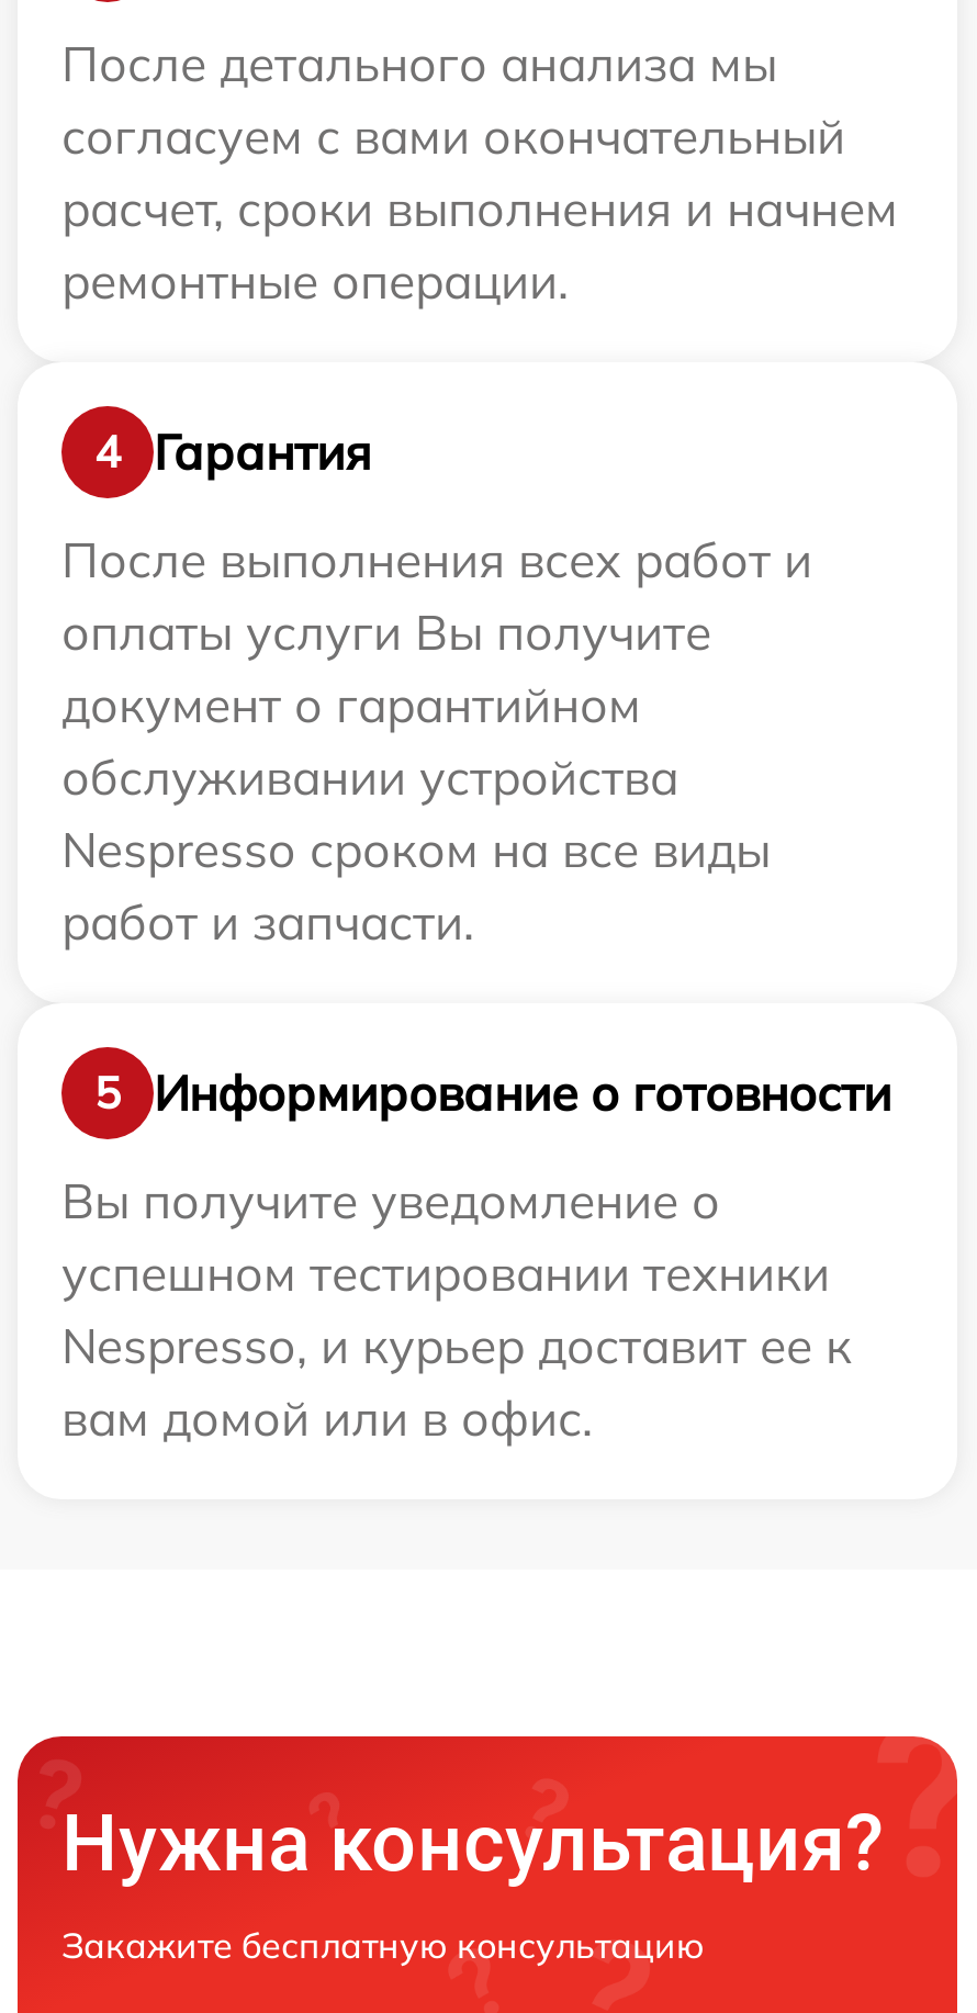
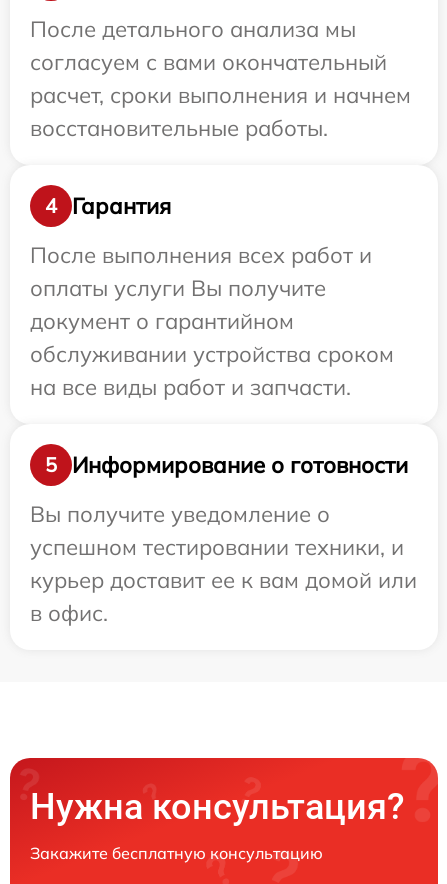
- ремонтные операции.
+ восстановительные работы.

- обслуживании устройства
- Nespresso сроком на все виды
- работ и запчасти.
+ обслуживании устройства сроком
+ на все виды работ и запчасти.

- успешном тестировании техники
- Nespresso, и курьер доставит ее к
- вам домой или в офис.
+ успешном тестировании техники, и
+ курьер доставит ее к вам домой или
+ в офис.
